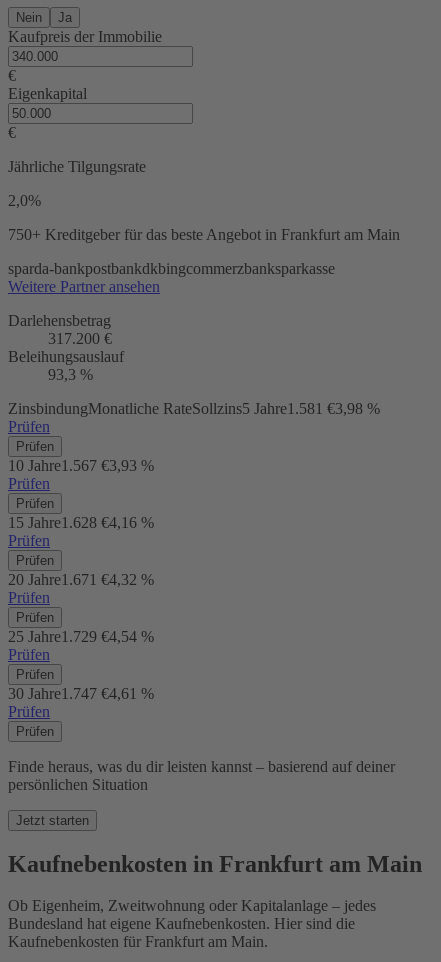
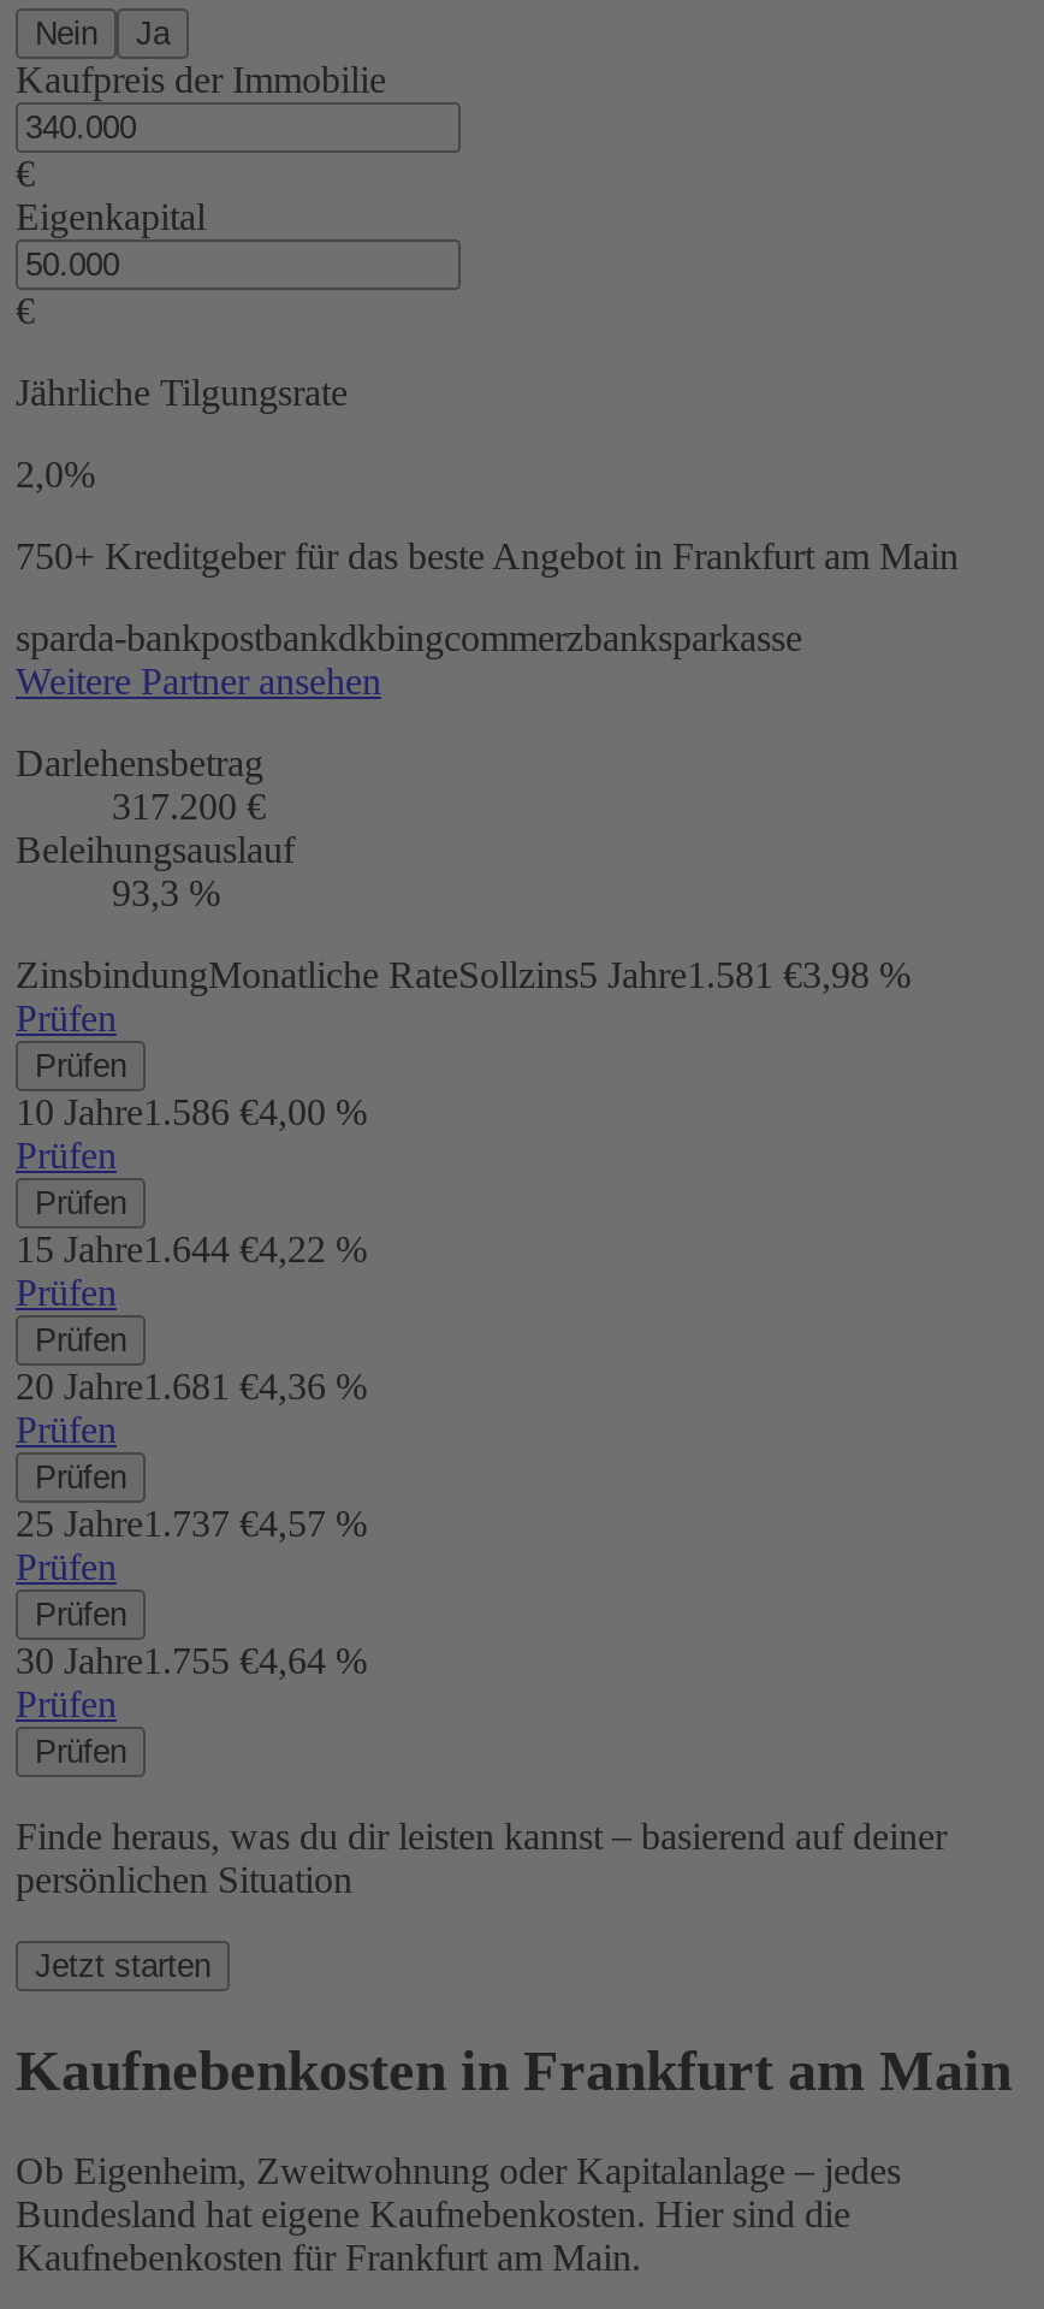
- 10 Jahre1.567 €3,93 %
+ 10 Jahre1.586 €4,00 %

- 15 Jahre1.628 €4,16 %
+ 15 Jahre1.644 €4,22 %

- 20 Jahre1.671 €4,32 %
+ 20 Jahre1.681 €4,36 %

- 25 Jahre1.729 €4,54 %
+ 25 Jahre1.737 €4,57 %

- 30 Jahre1.747 €4,61 %
+ 30 Jahre1.755 €4,64 %
